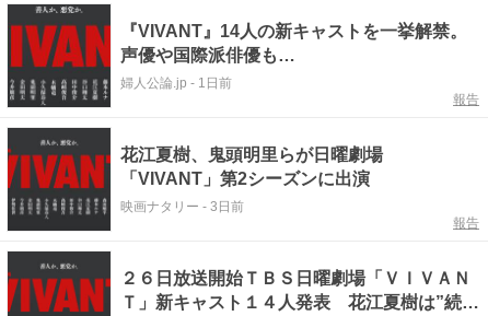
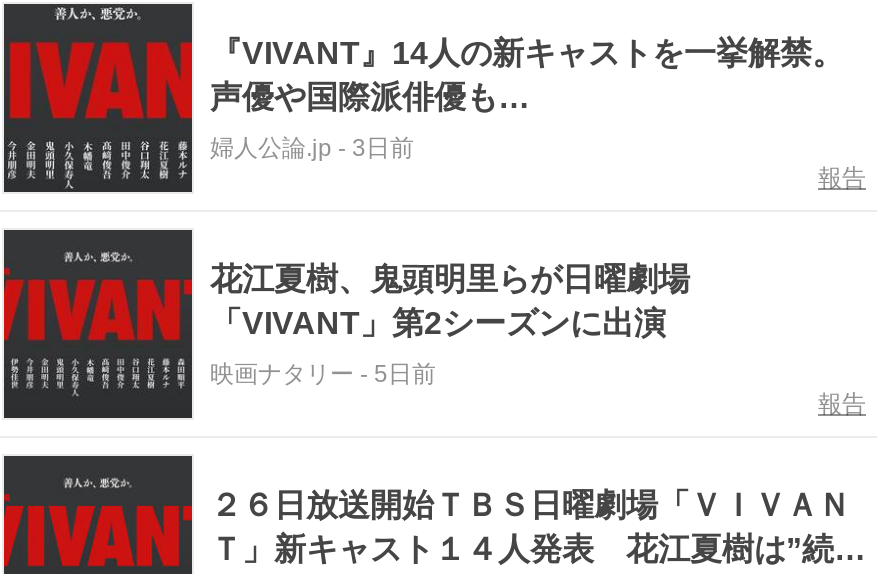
- 婦人公論.jp - 1日前
+ 婦人公論.jp - 3日前

- 映画ナタリー- 3日前
+ 映画ナタリー- 5日前
